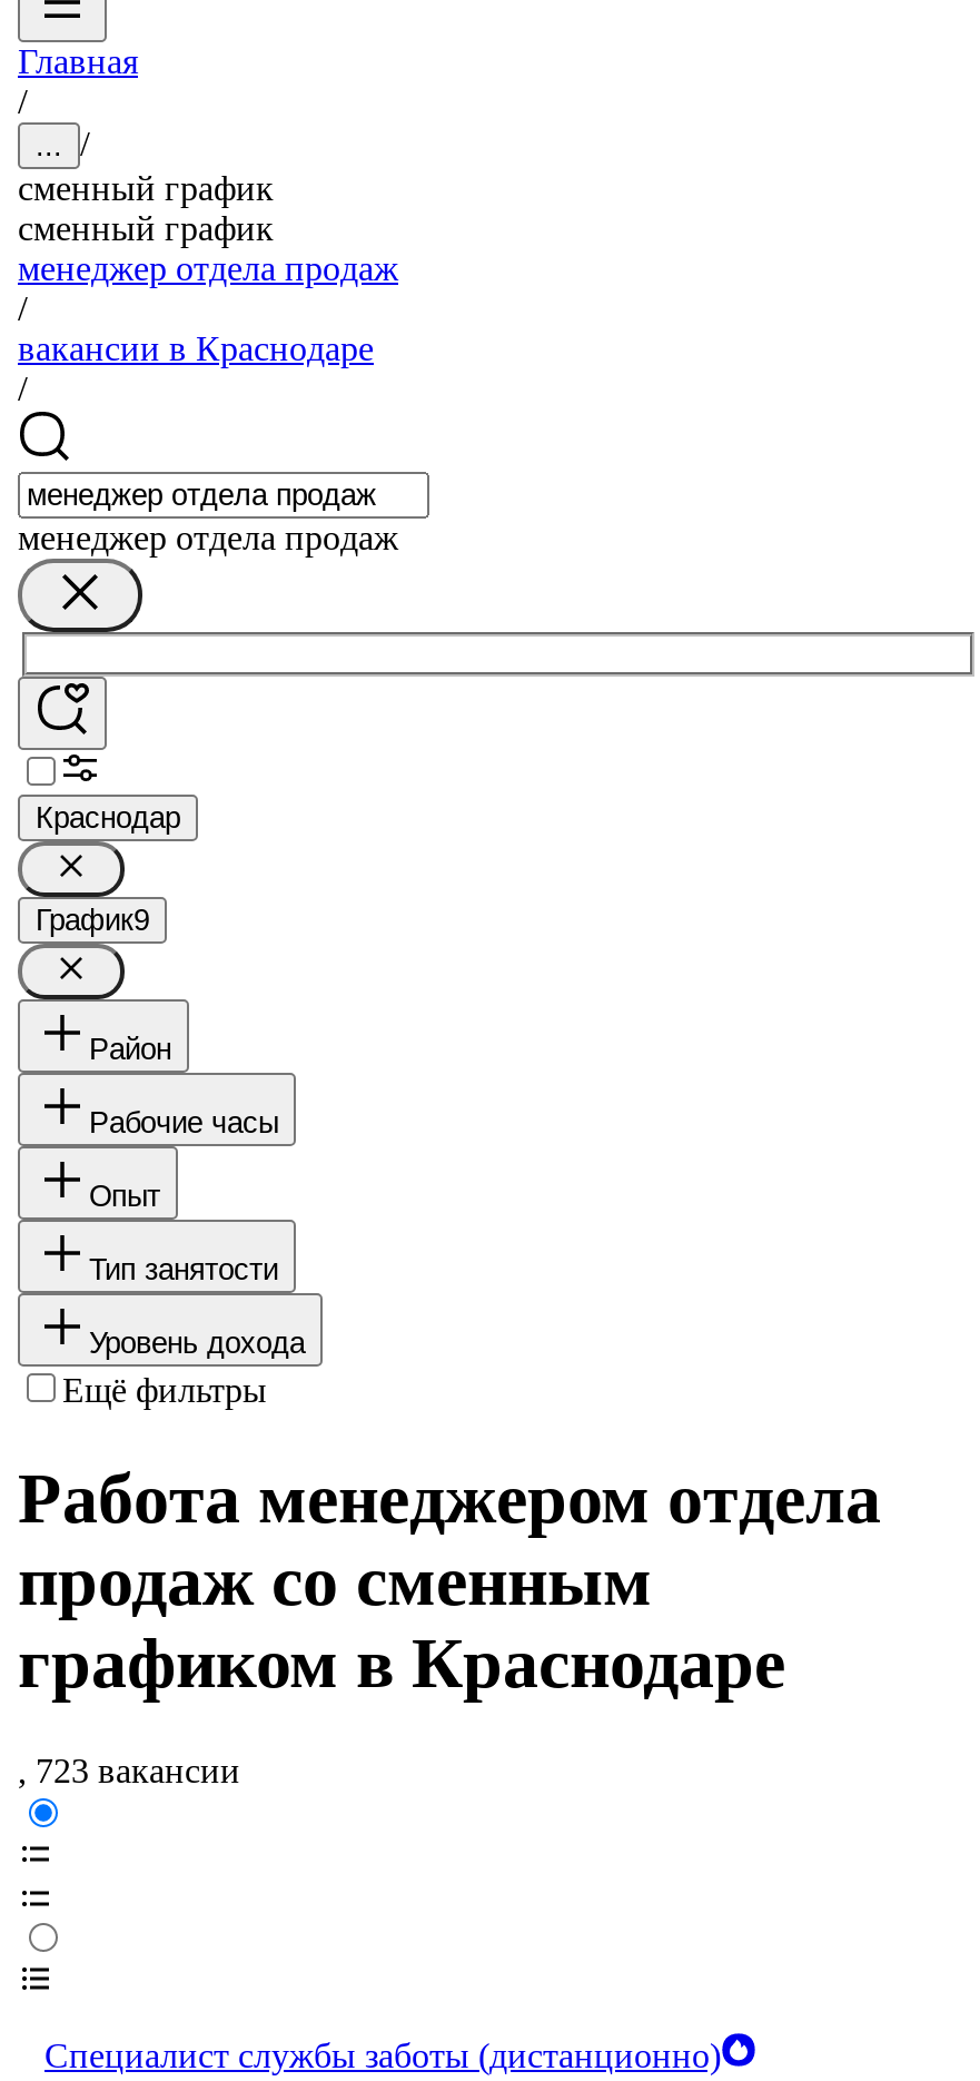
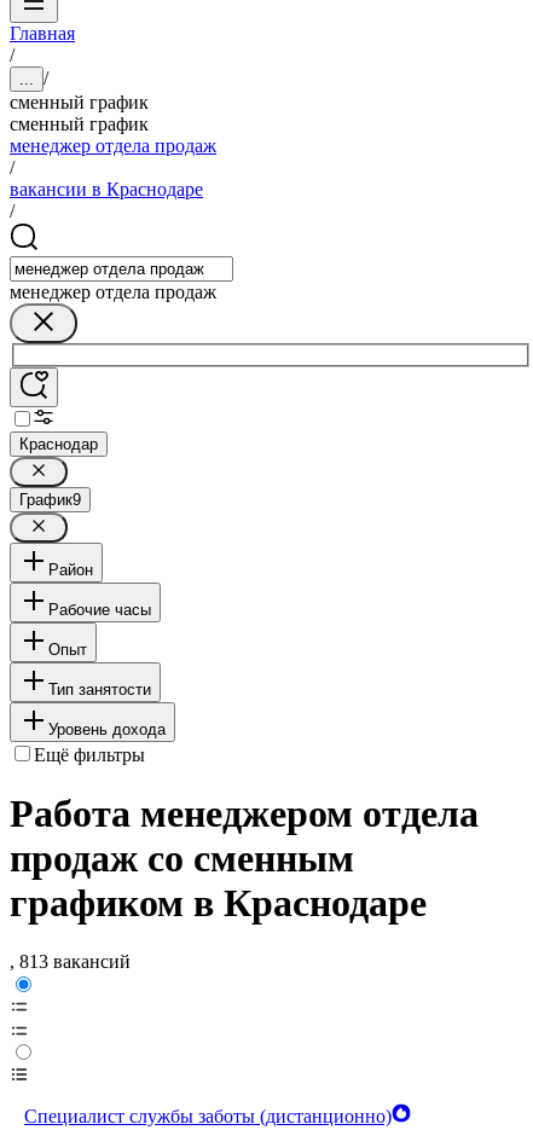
- , 723 вакансии
+ , 813 вакансий
